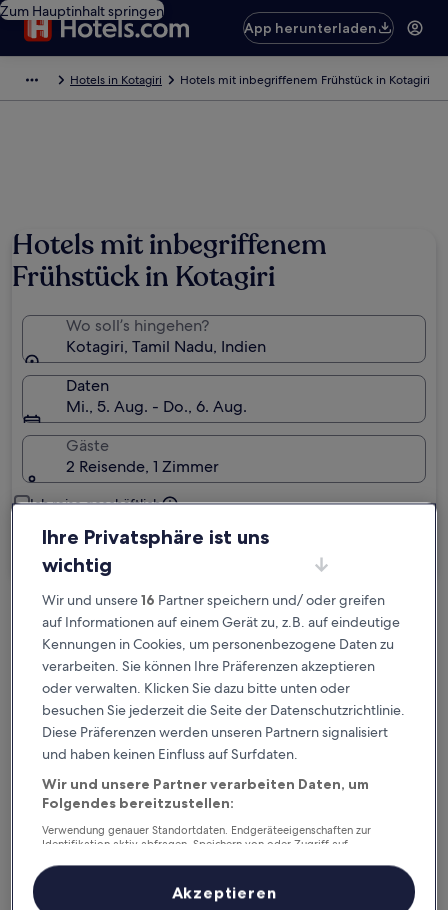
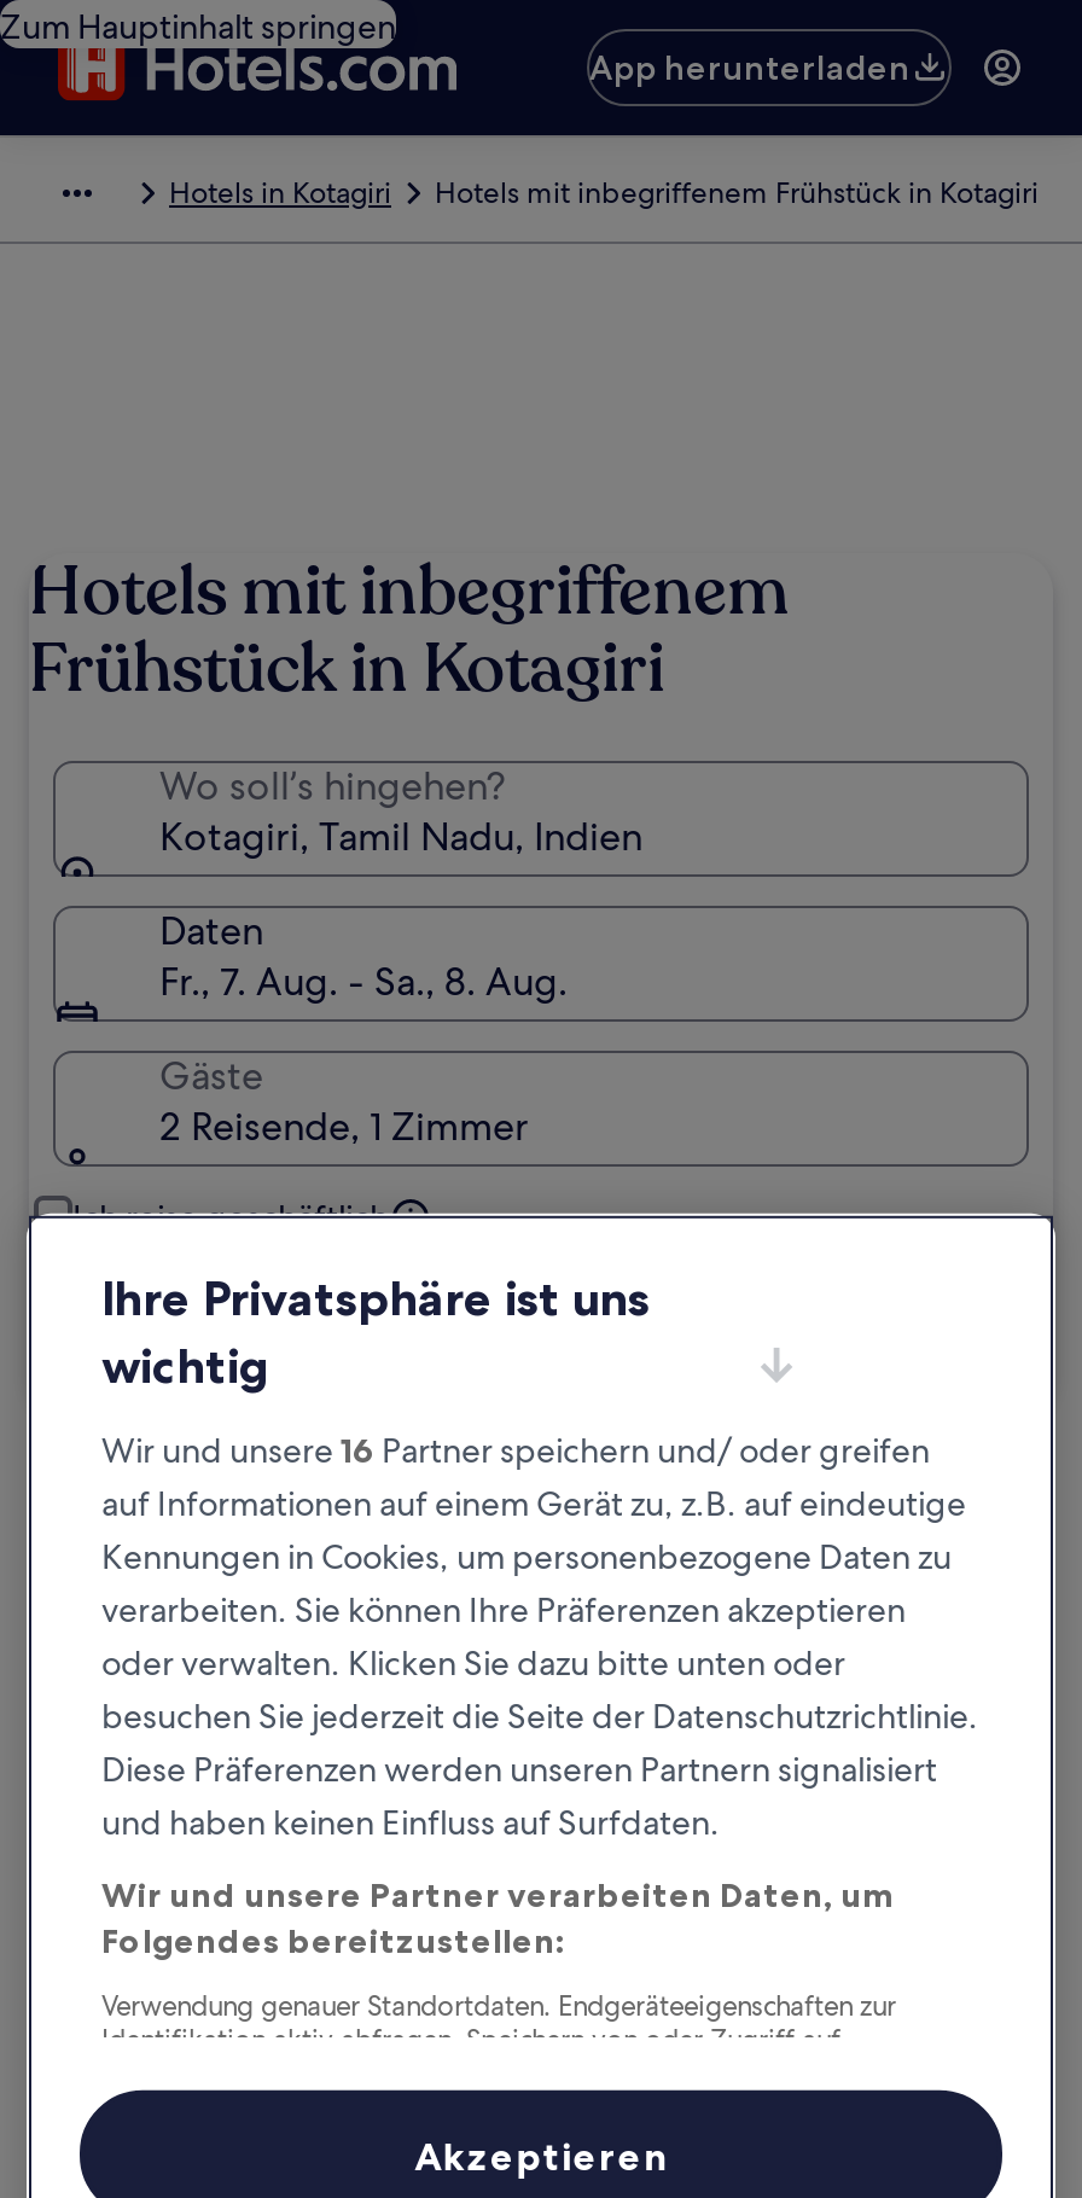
- Mi., 5. Aug. - Do., 6. Aug.
+ Fr., 7. Aug. - Sa., 8. Aug.
